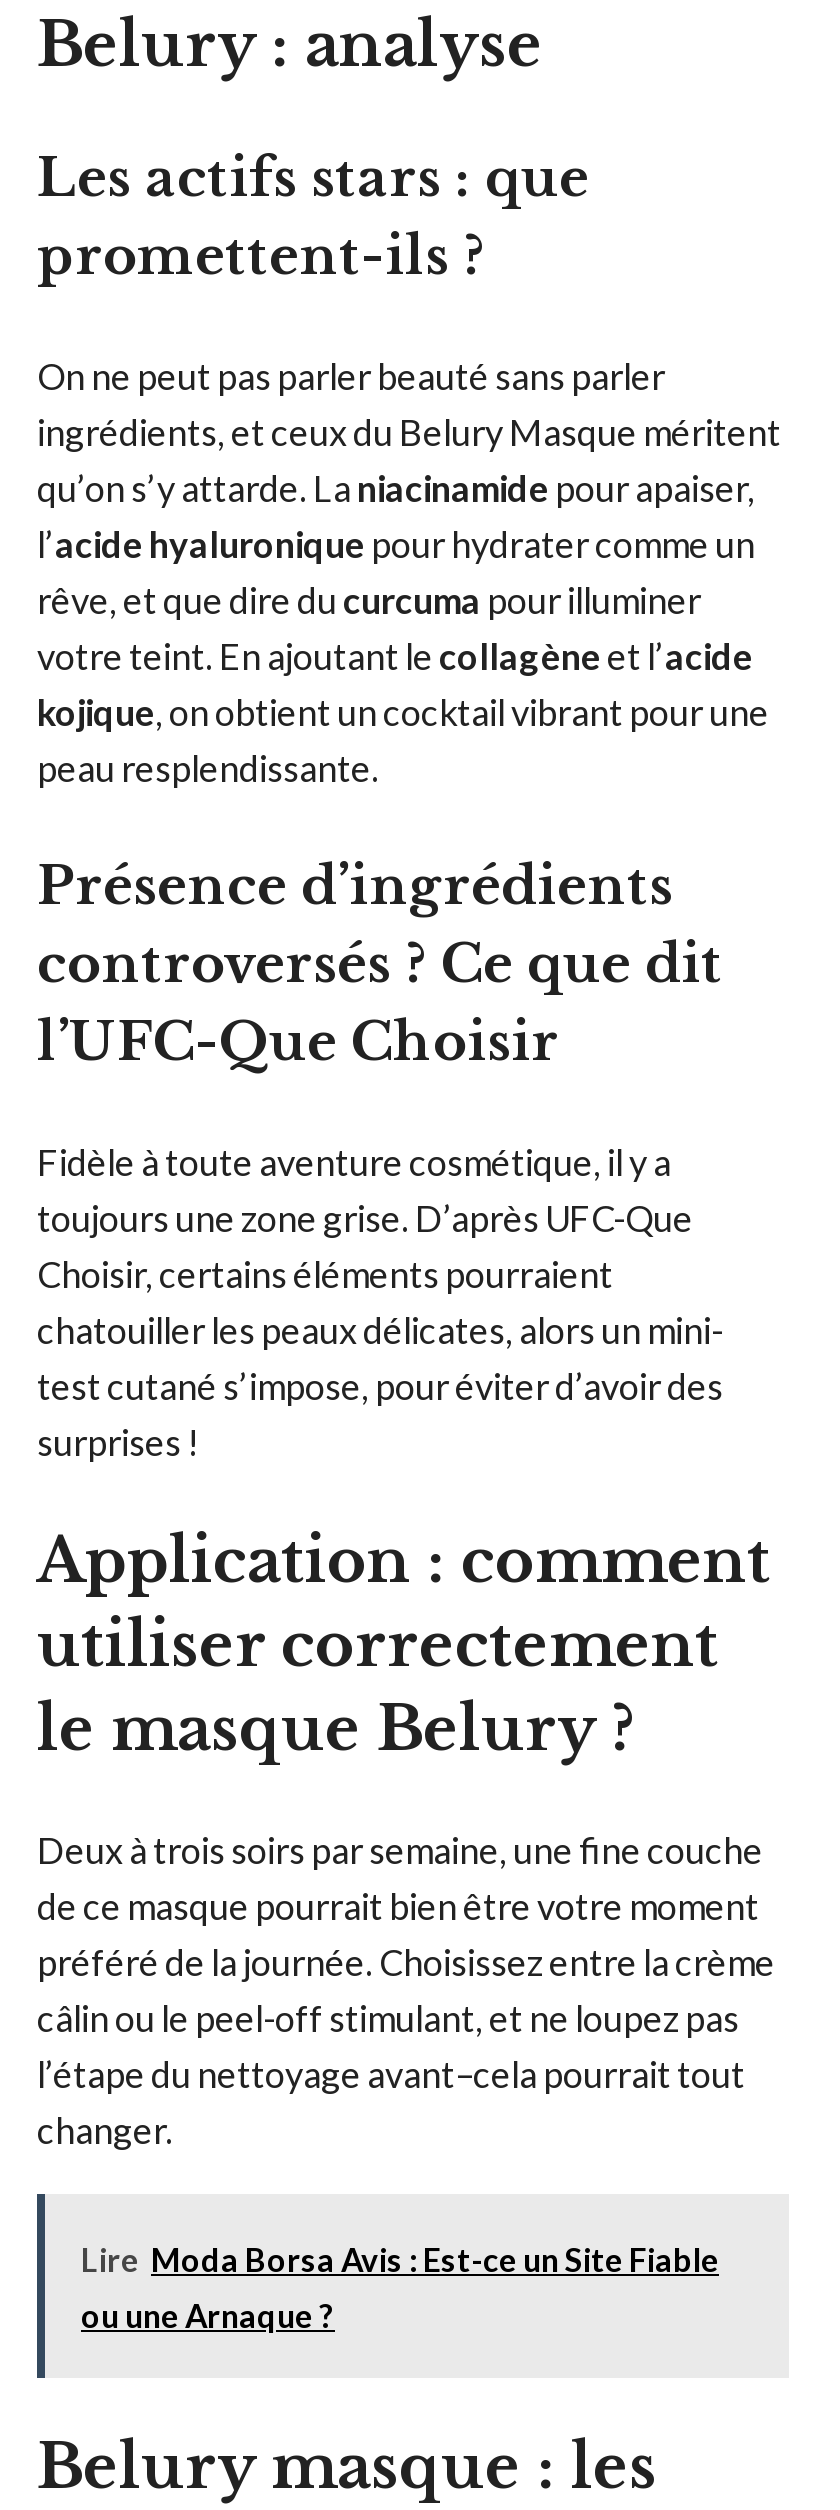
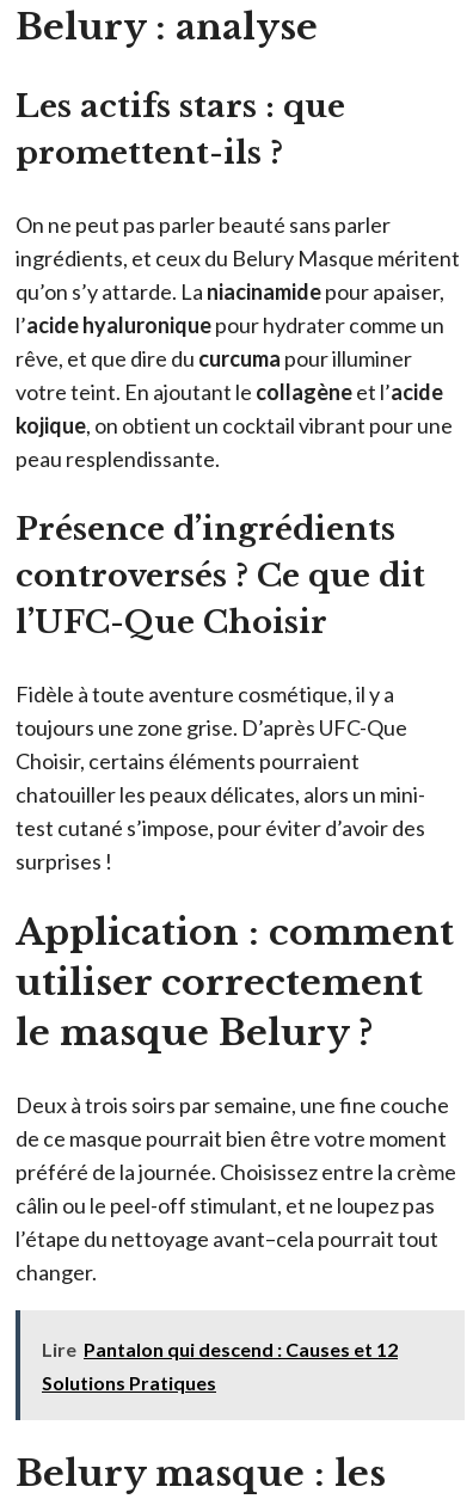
- Lire Moda Borsa Avis : Est-ce un Site Fiable
+ Lire Pantalon qui descend : Causes et 12

- ou une Arnaque ?
+ Solutions Pratiques
